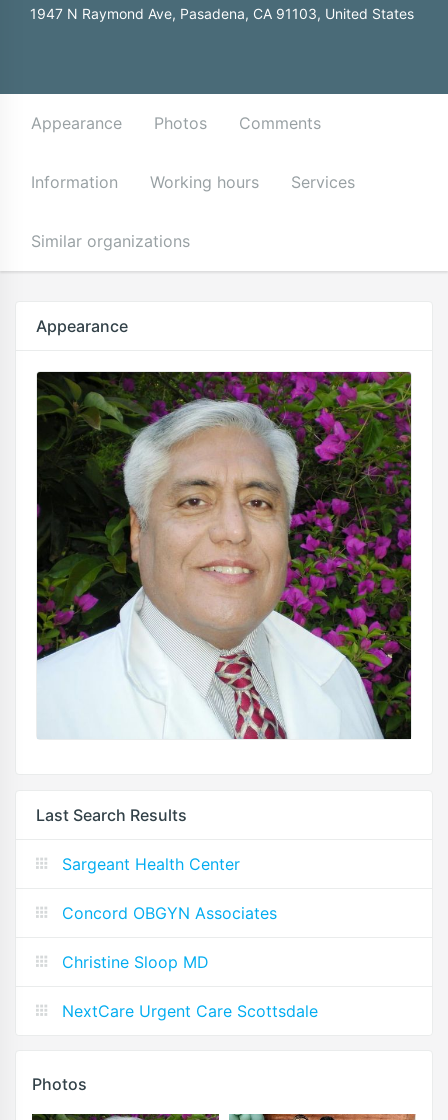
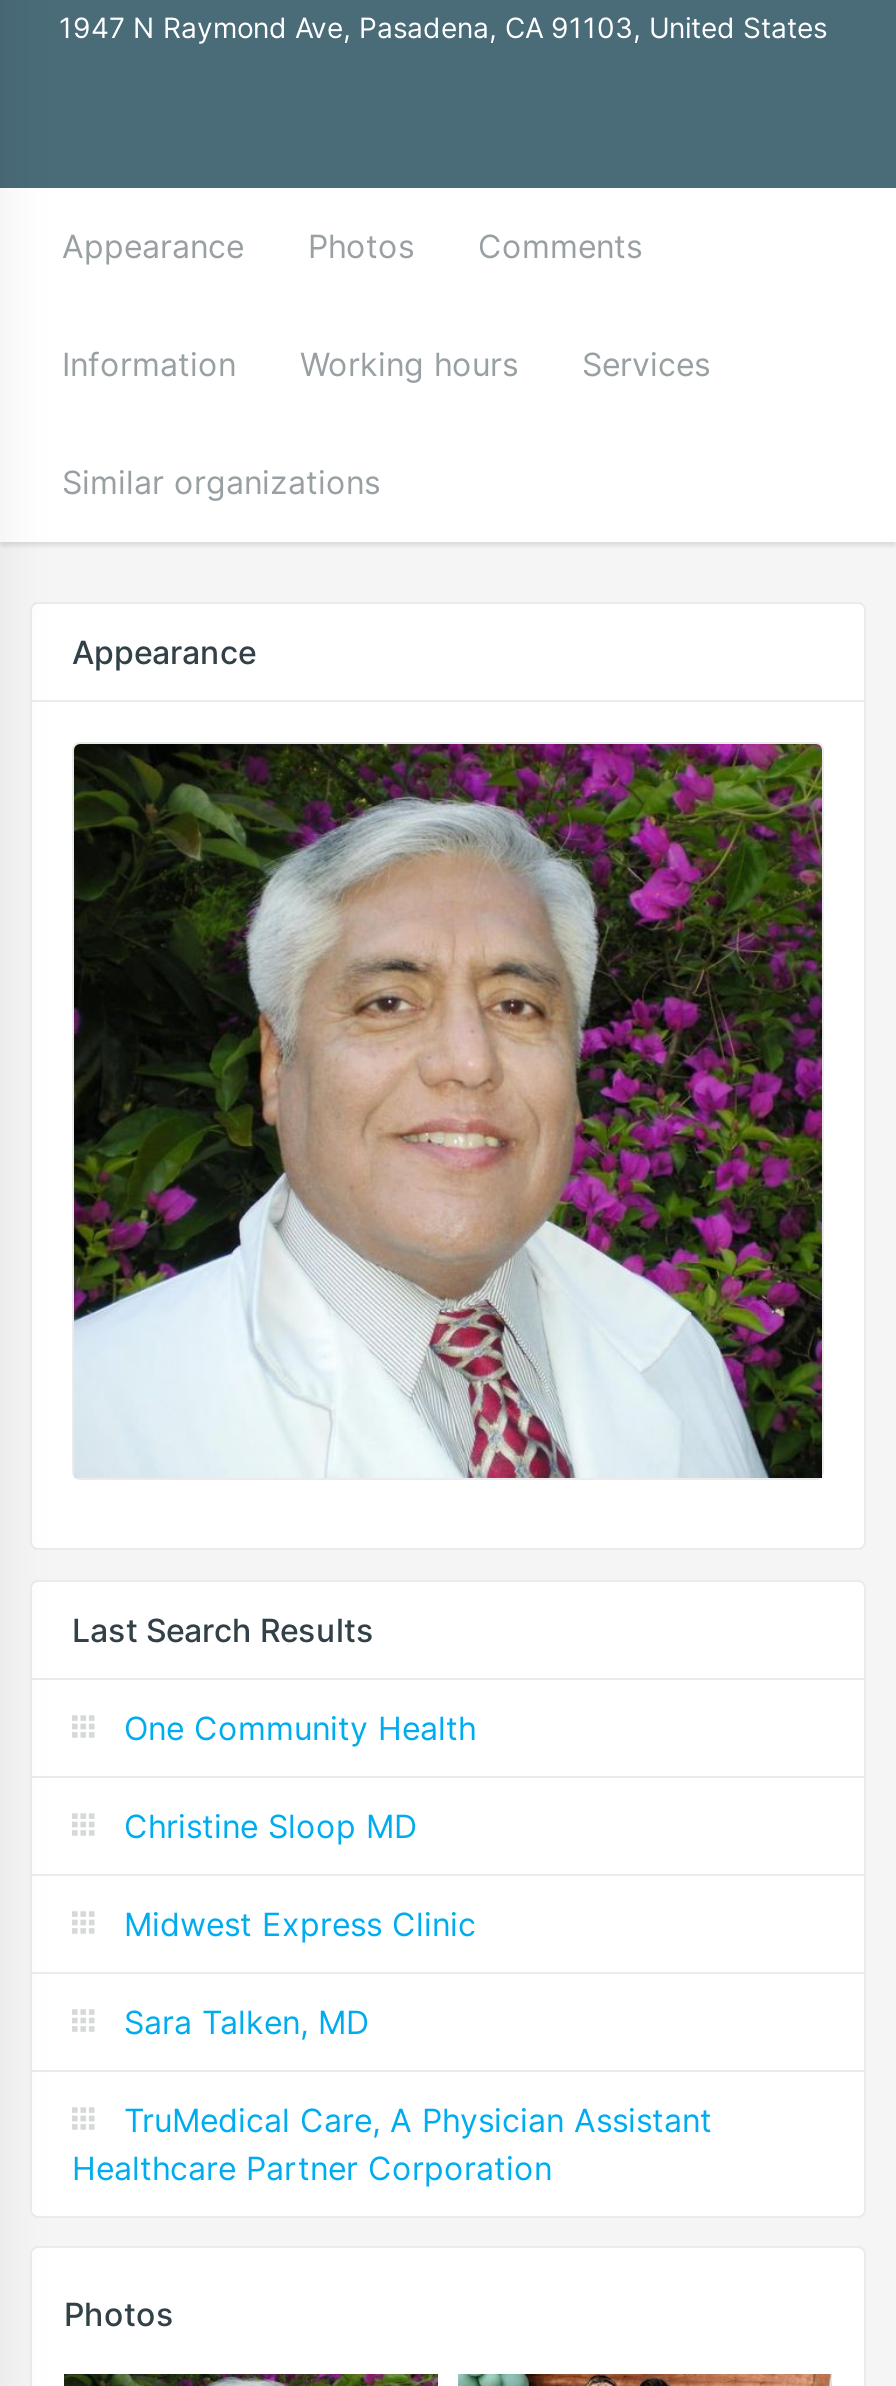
- Sargeant Health Center
- Concord OBGYN Associates
+ One Community Health

moved up: Christine Sloop MD

- NextCare Urgent Care Scottsdale
+ Midwest Express Clinic
+ Sara Talken, MD
+ TruMedical Care, A Physician Assistant
+ Healthcare Partner Corporation
